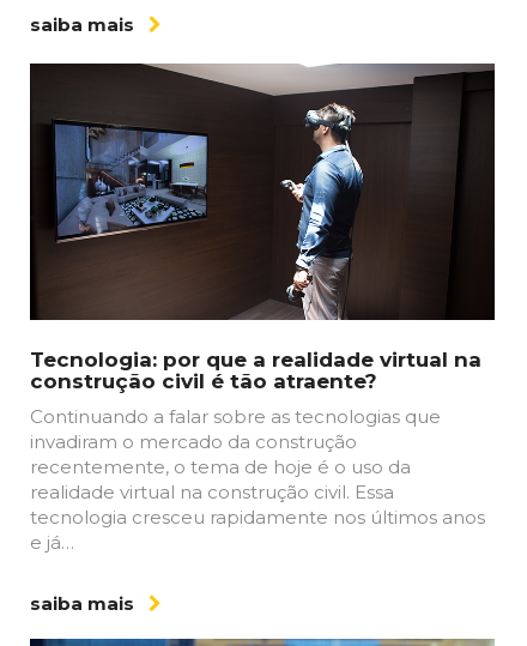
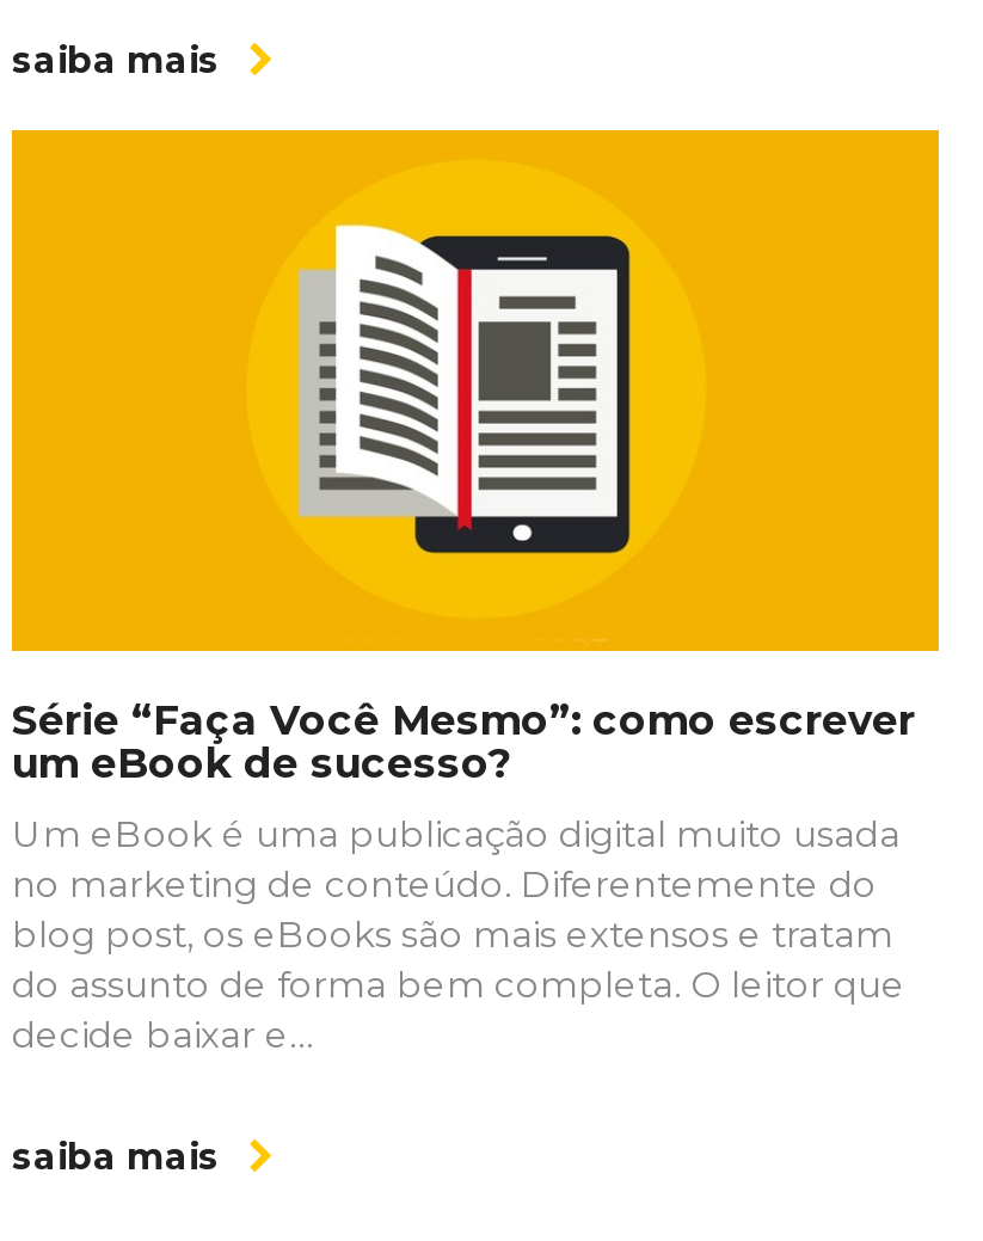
- [image]
- Tecnologia: por que a realidade virtual na
- construção civil é tão atraente?
+ [image]
+ Série “Faça Você Mesmo”: como escrever
+ um eBook de sucesso?

- Continuando a falar sobre as tecnologias que
- invadiram o mercado da construção
- recentemente, o tema de hoje é o uso da
- realidade virtual na construção civil. Essa
- tecnologia cresceu rapidamente nos últimos anos
- e já…
+ Um eBook é uma publicação digital muito usada
+ no marketing de conteúdo. Diferentemente do
+ blog post, os eBooks são mais extensos e tratam
+ do assunto de forma bem completa. O leitor que
+ decide baixar e…
